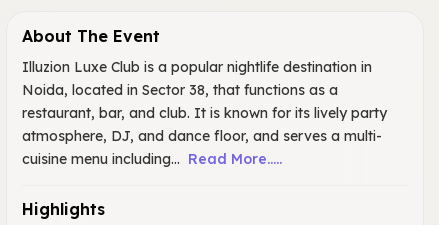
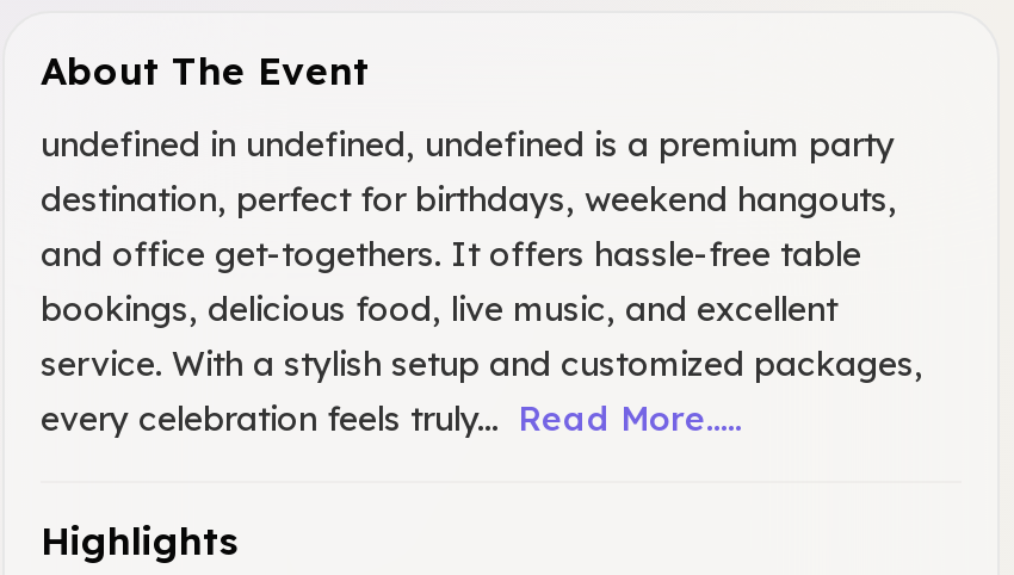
- Illuzion Luxe Club is a popular nightlife destination in
- Noida, located in Sector 38, that functions as a
- restaurant, bar, and club. It is known for its lively party
- atmosphere, DJ, and dance floor, and serves a multi-
- cuisine menu including... Read More.....
+ undefined in undefined, undefined is a premium party
+ destination, perfect for birthdays, weekend hangouts,
+ and office get-togethers. It offers hassle-free table
+ bookings, delicious food, live music, and excellent
+ service. With a stylish setup and customized packages,
+ every celebration feels truly... Read More.....
